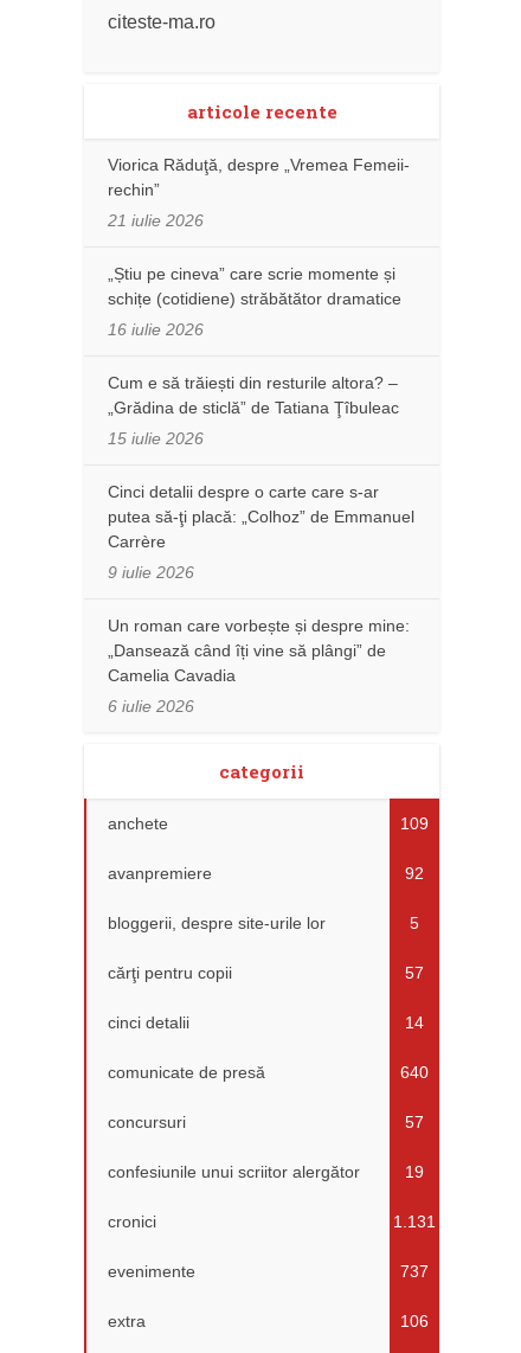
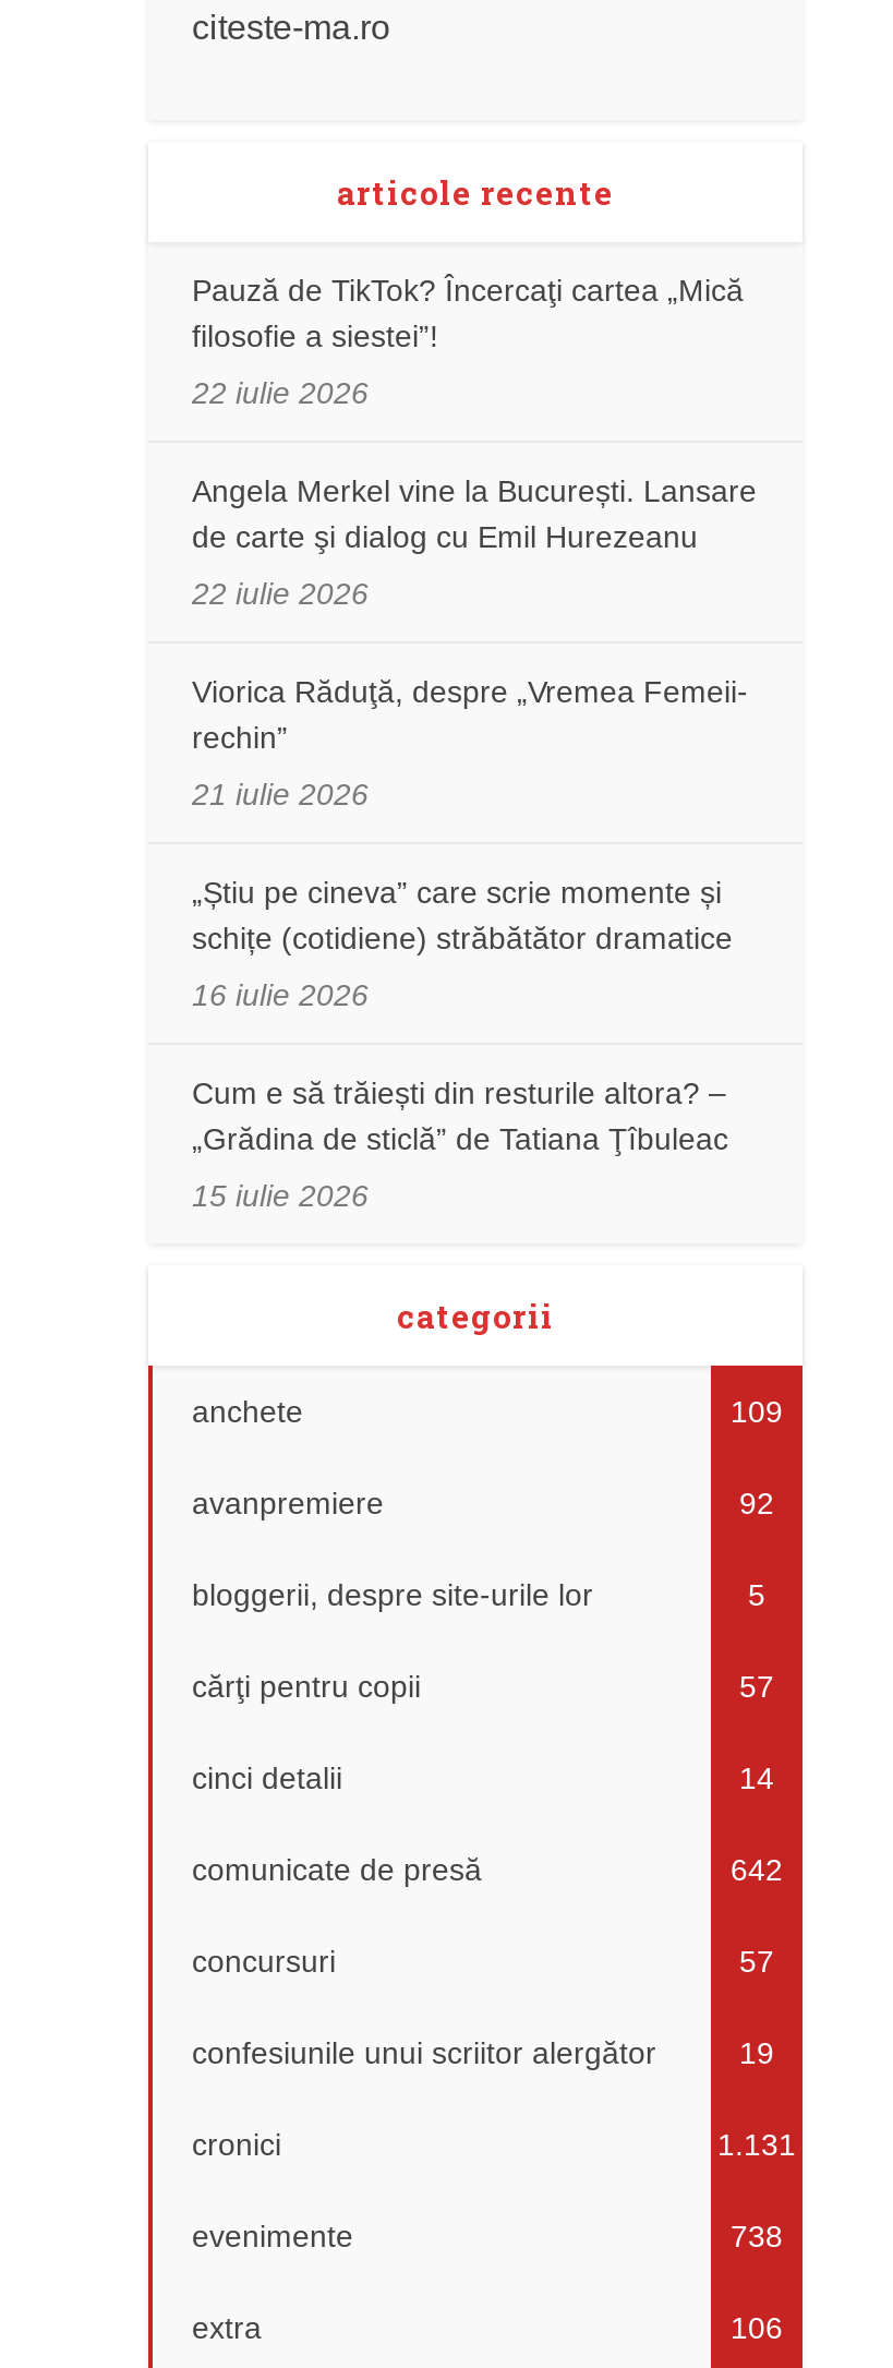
+ Pauză de TikTok? Încercaţi cartea „Mică
+ filosofie a siestei”!
+ 22 iulie 2026
+ Angela Merkel vine la București. Lansare
+ de carte şi dialog cu Emil Hurezeanu
+ 22 iulie 2026

moved down: Viorica Răduţă, despre „Vremea Femeii- | rechin” | 21 iulie 2026 | ... | „Grădina de sticlă” de Tatiana Ţîbuleac | 15 iulie 2026

- Cinci detalii despre o carte care s-ar
- putea să-ţi placă: „Colhoz” de Emmanuel
- Carrère
- 9 iulie 2026
- Un roman care vorbește și despre mine:
- „Dansează când îți vine să plângi” de
- Camelia Cavadia
- 6 iulie 2026

- 640
+ 642

- 737
+ 738
